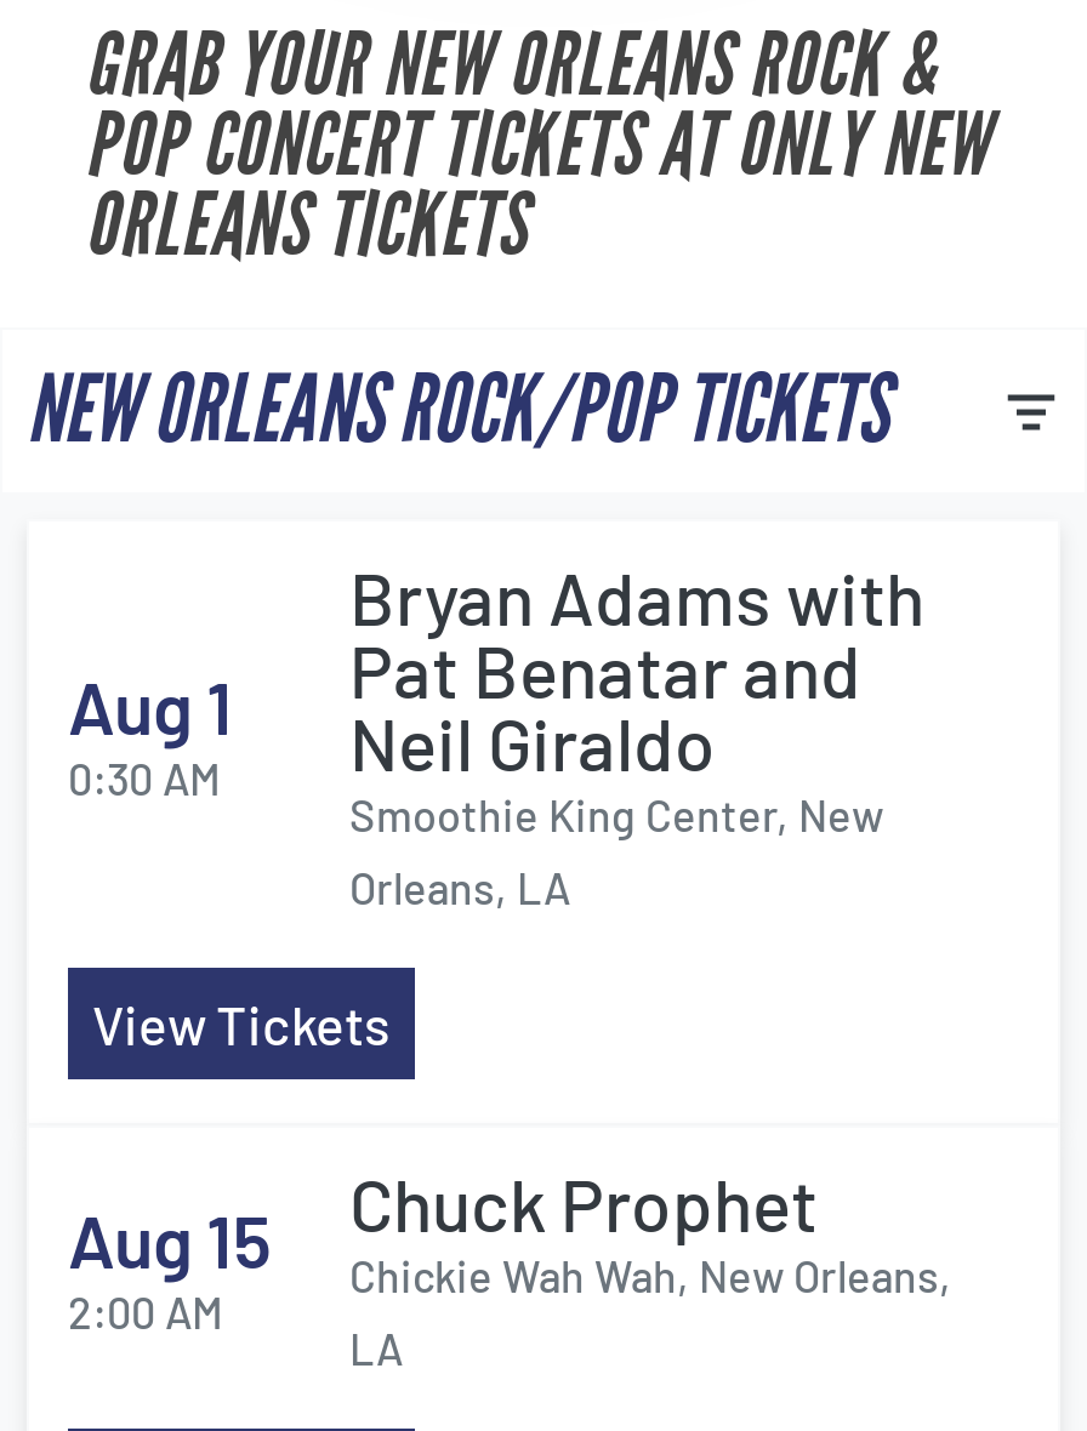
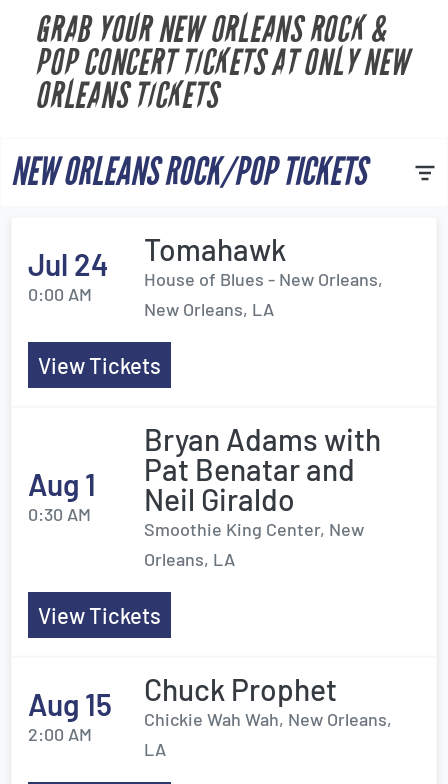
+ Jul 24
+ 0:00 AM

+ Tomahawk
+ House of Blues - New Orleans,
+ New Orleans, LA
+ View Tickets
